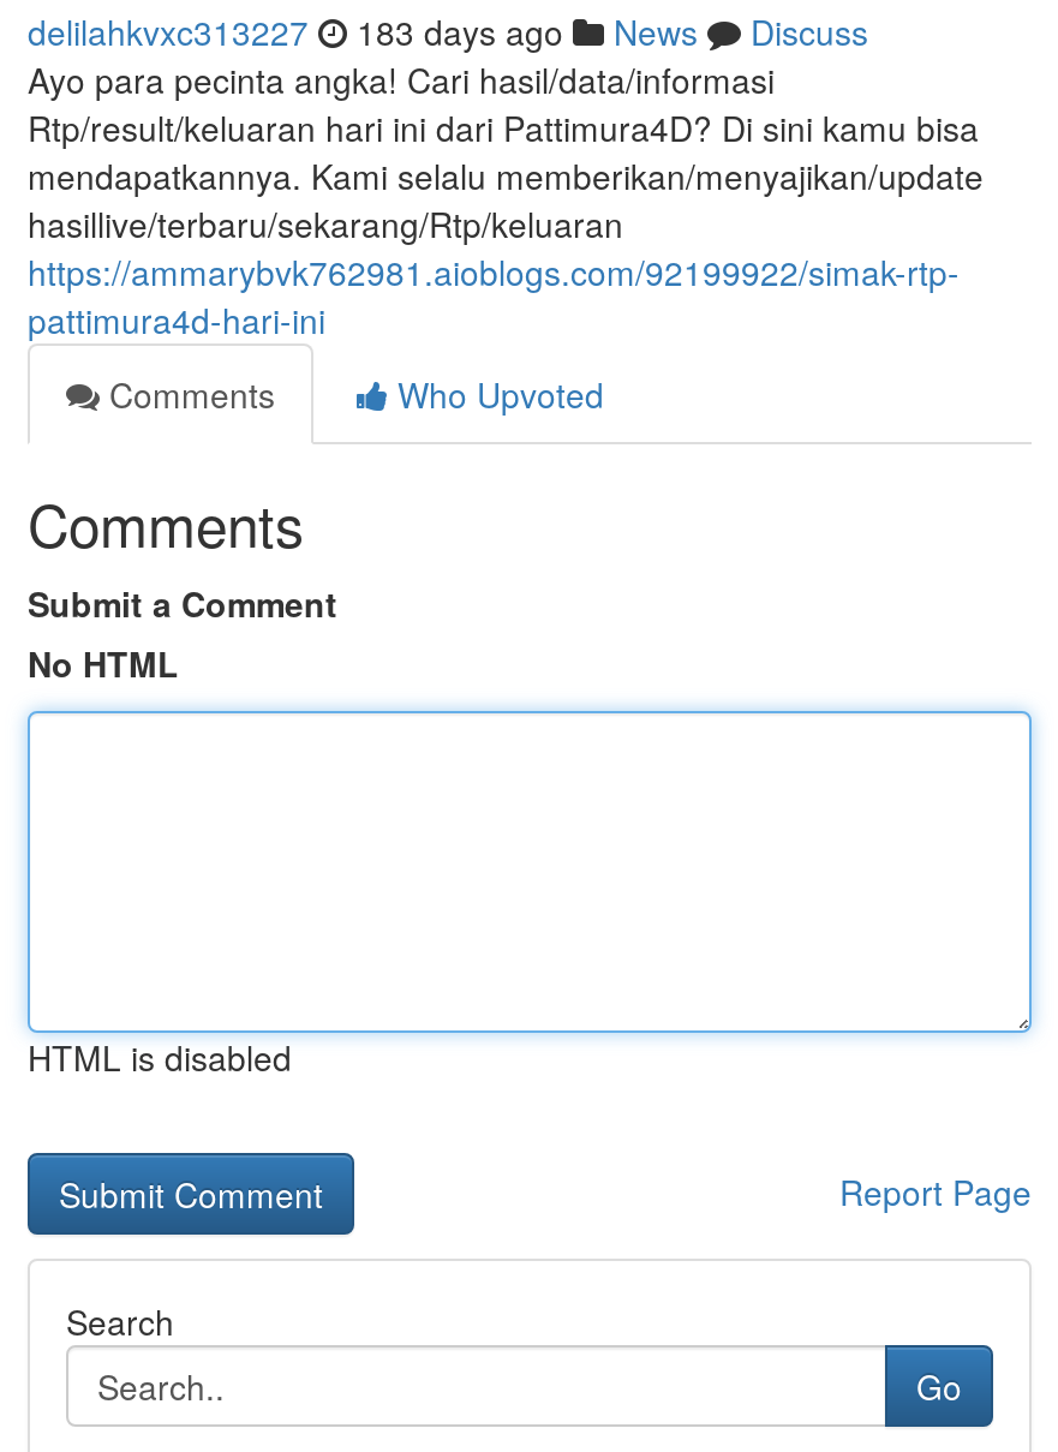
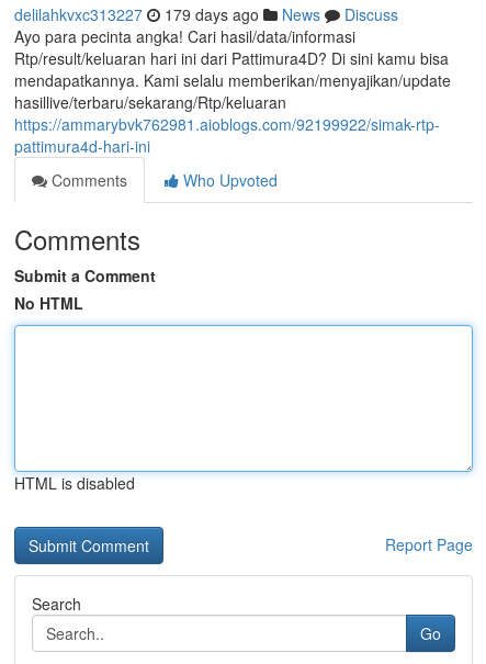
- delilahkvxc313227 183 days ago News Discuss
+ delilahkvxc313227 179 days ago News Discuss
